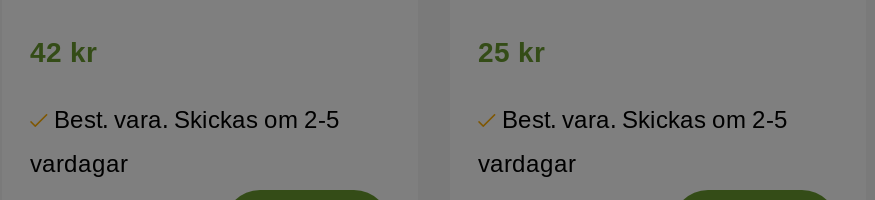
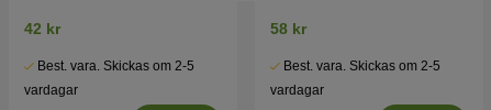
- 25 kr
+ 58 kr
